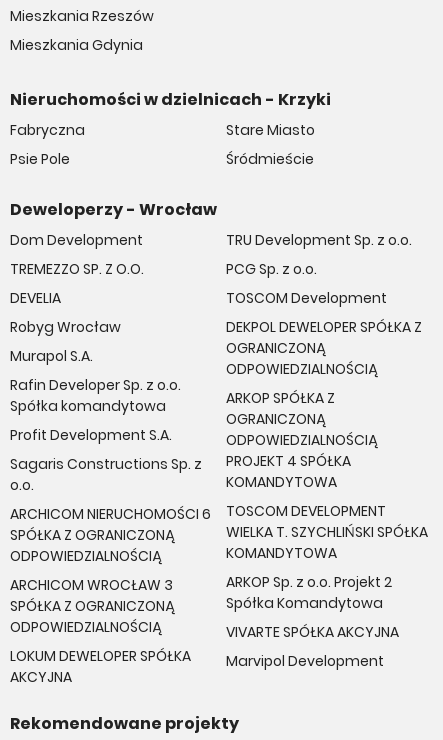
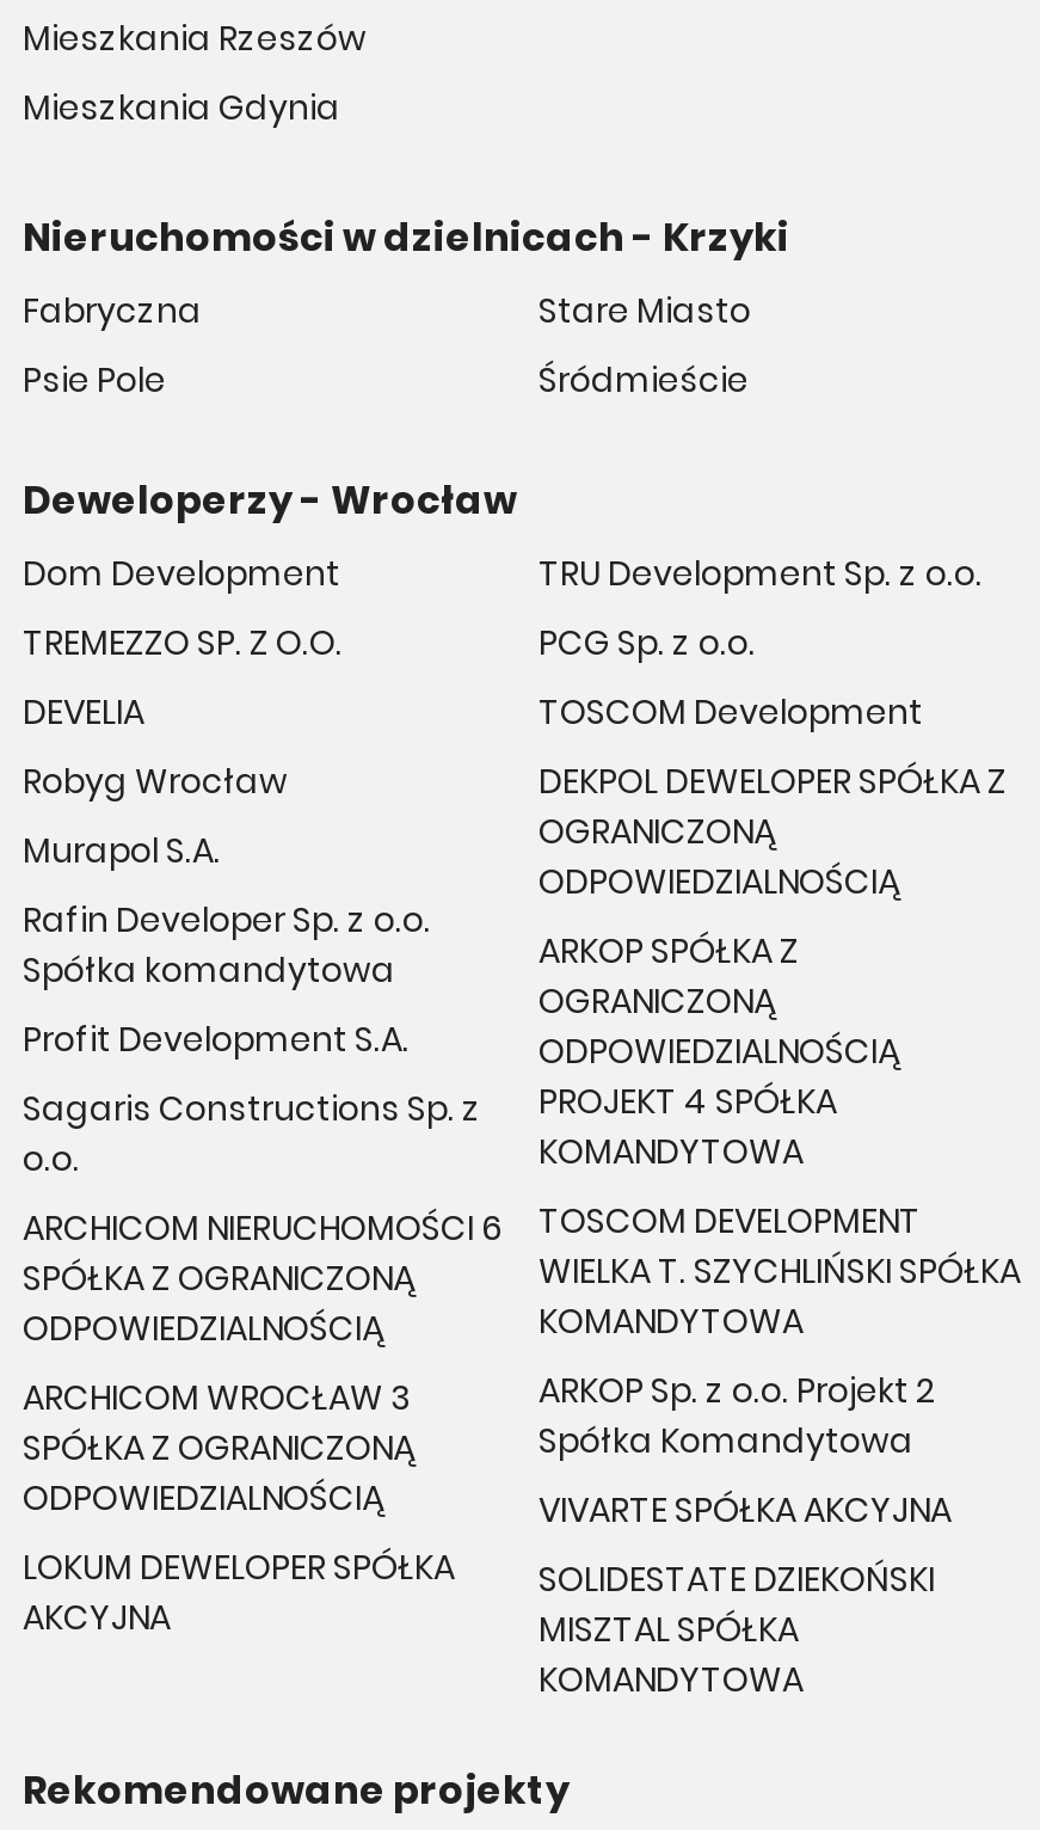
- Marvipol Development
+ SOLIDESTATE DZIEKOŃSKI
+ MISZTAL SPÓŁKA
+ KOMANDYTOWA
